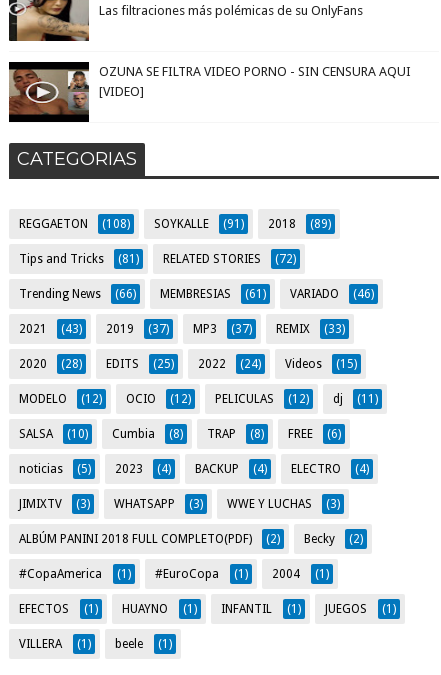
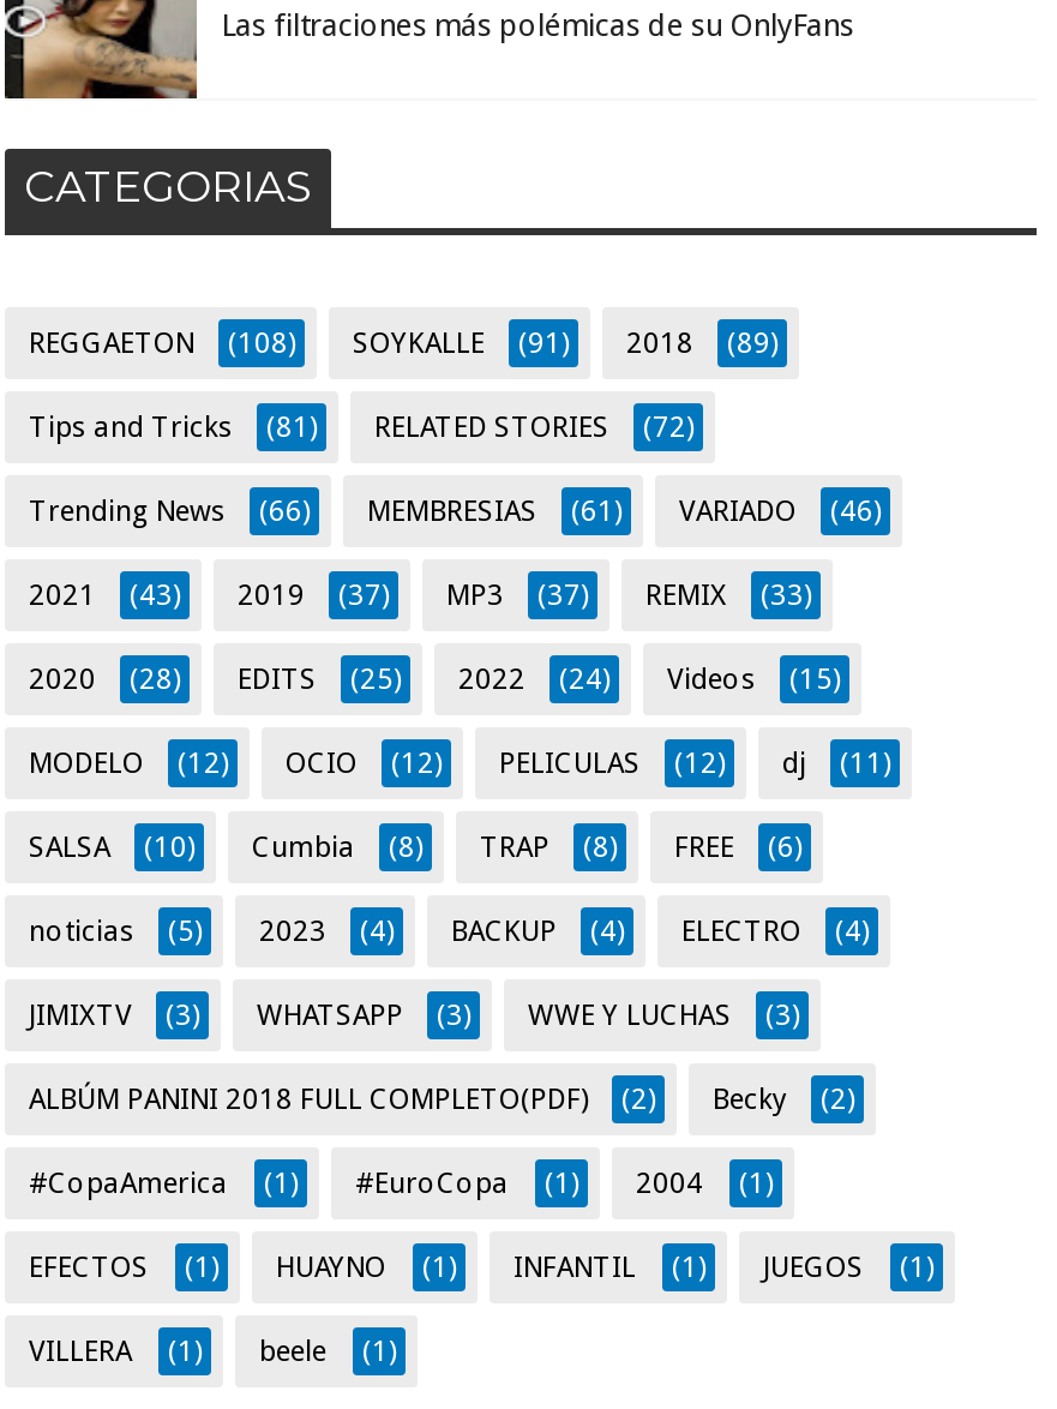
- [image]
- OZUNA SE FILTRA VIDEO PORNO - SIN CENSURA AQUI
- [VIDEO]
